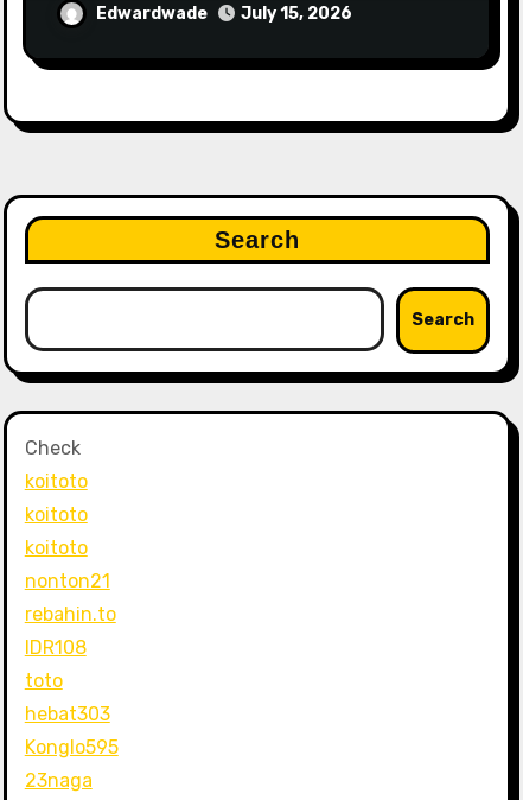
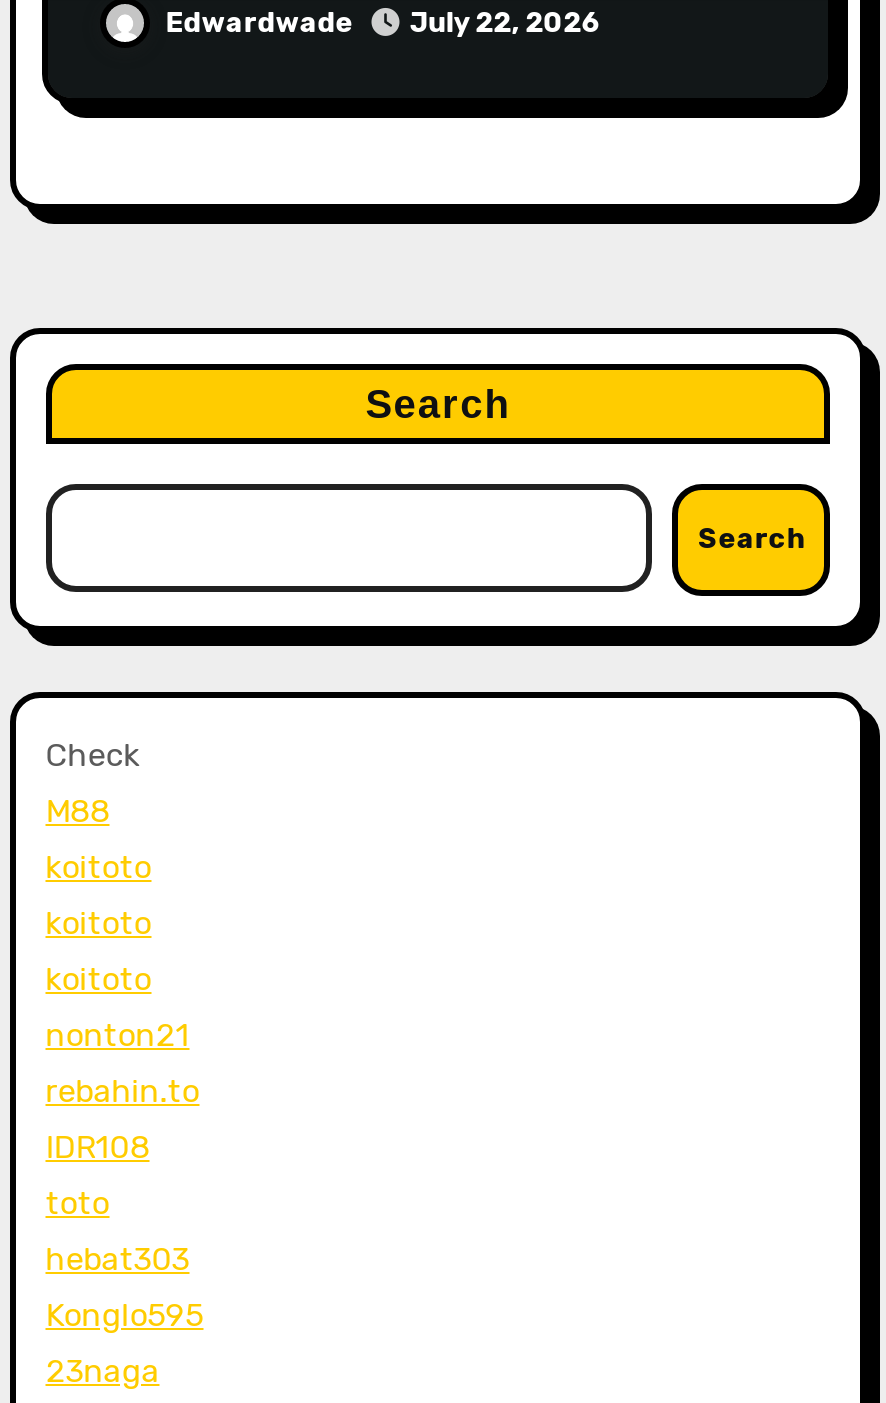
- Edwardwade July 15, 2026
+ Edwardwade July 22, 2026

+ M88
